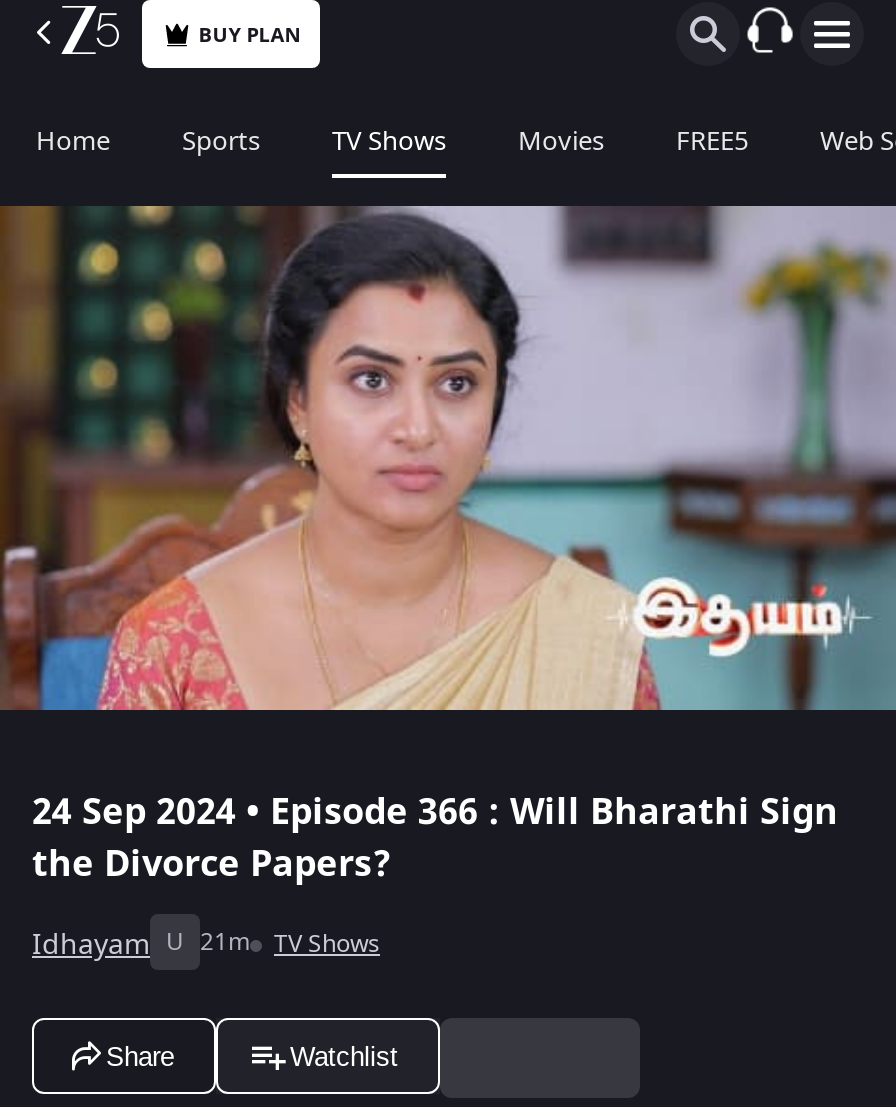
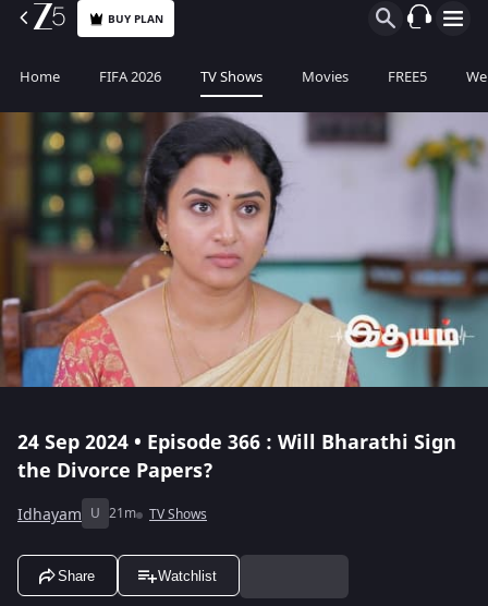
- Sports
+ FIFA 2026
